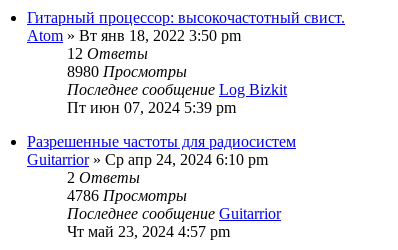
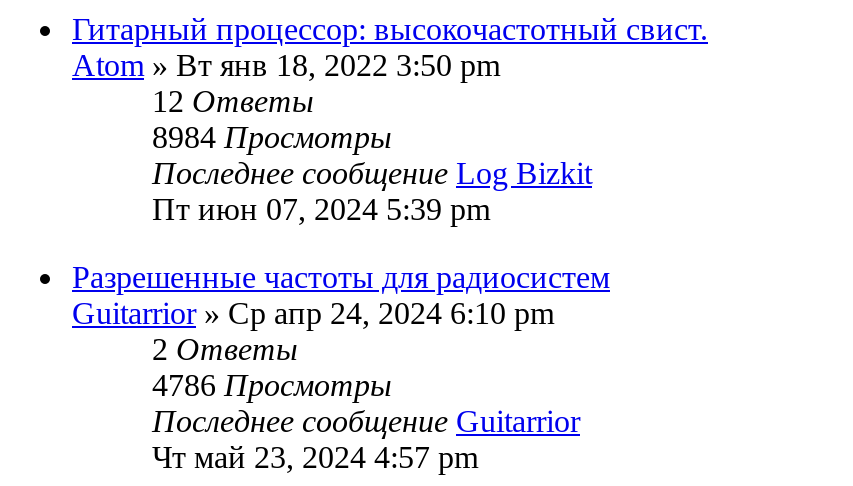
- 8980 Просмотры
+ 8984 Просмотры
